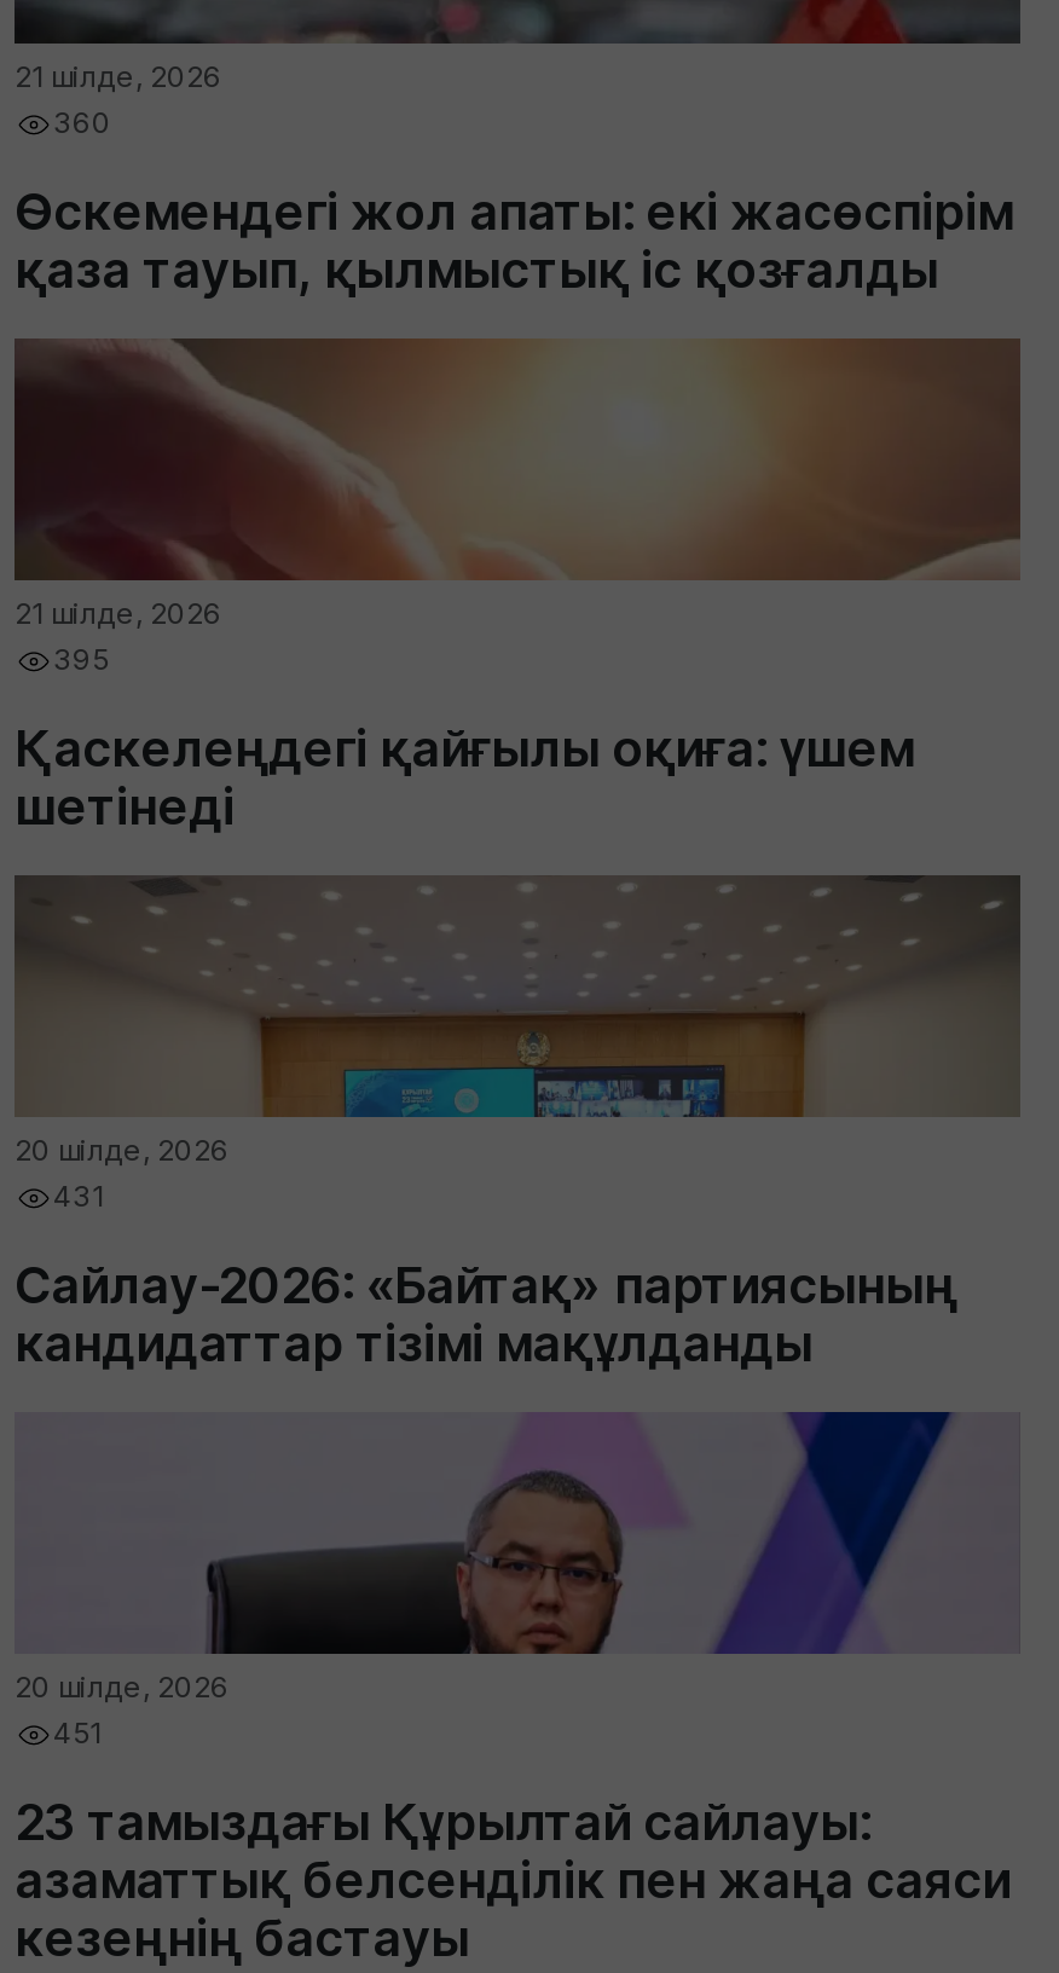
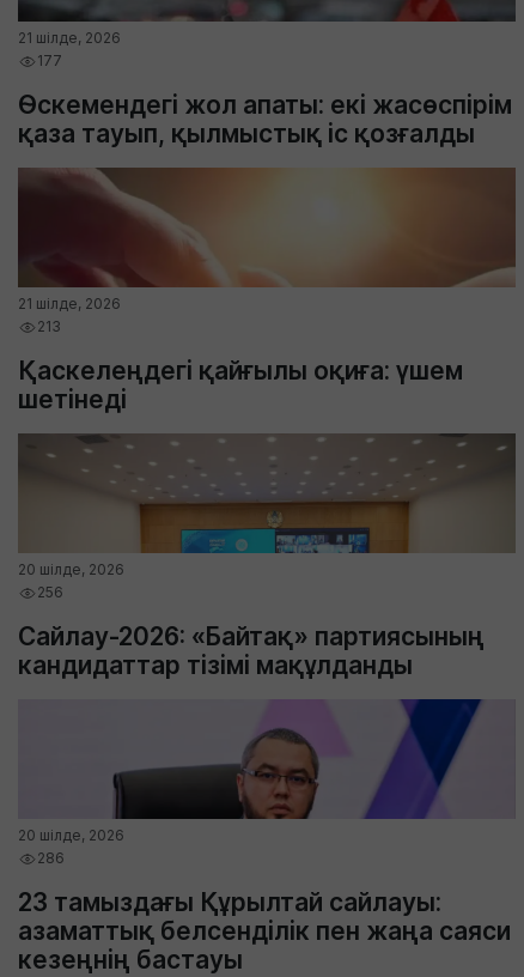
- 360
+ 177

- 395
+ 213

- 431
+ 256

- 451
+ 286
